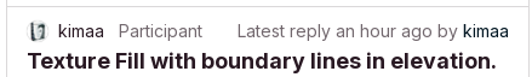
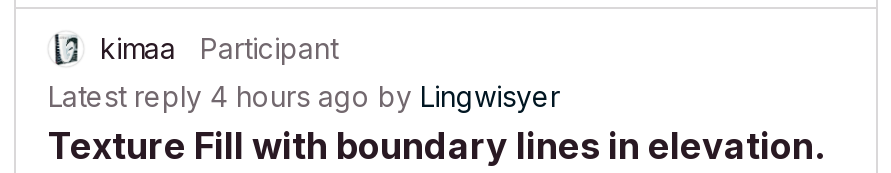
- Latest reply an hour ago by kimaa
+ Latest reply 4 hours ago by Lingwisyer
